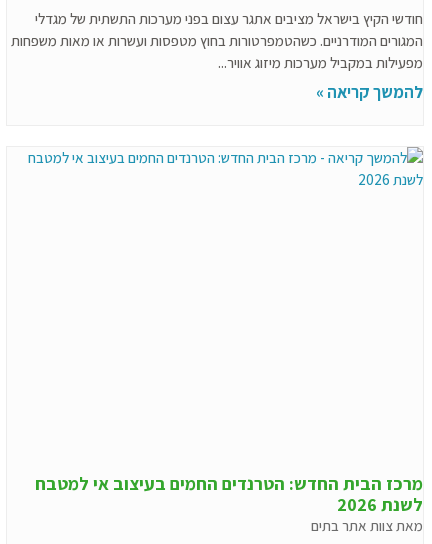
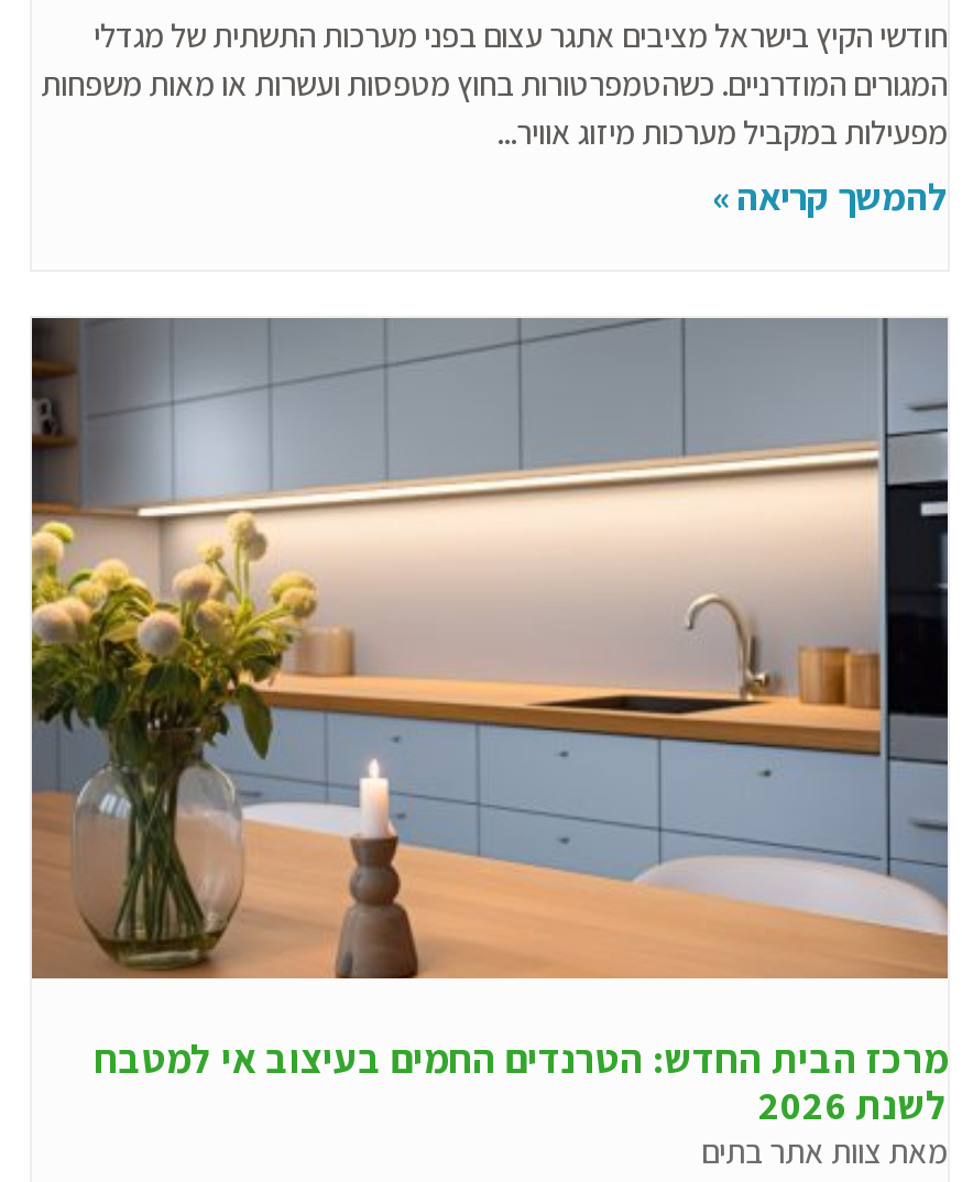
+ [image]
